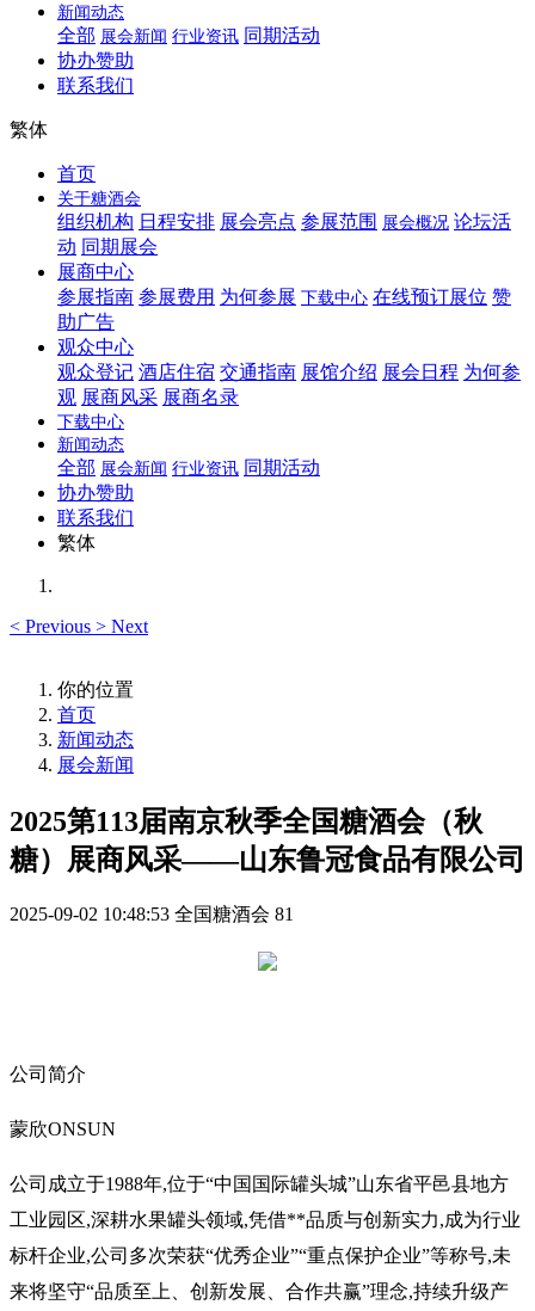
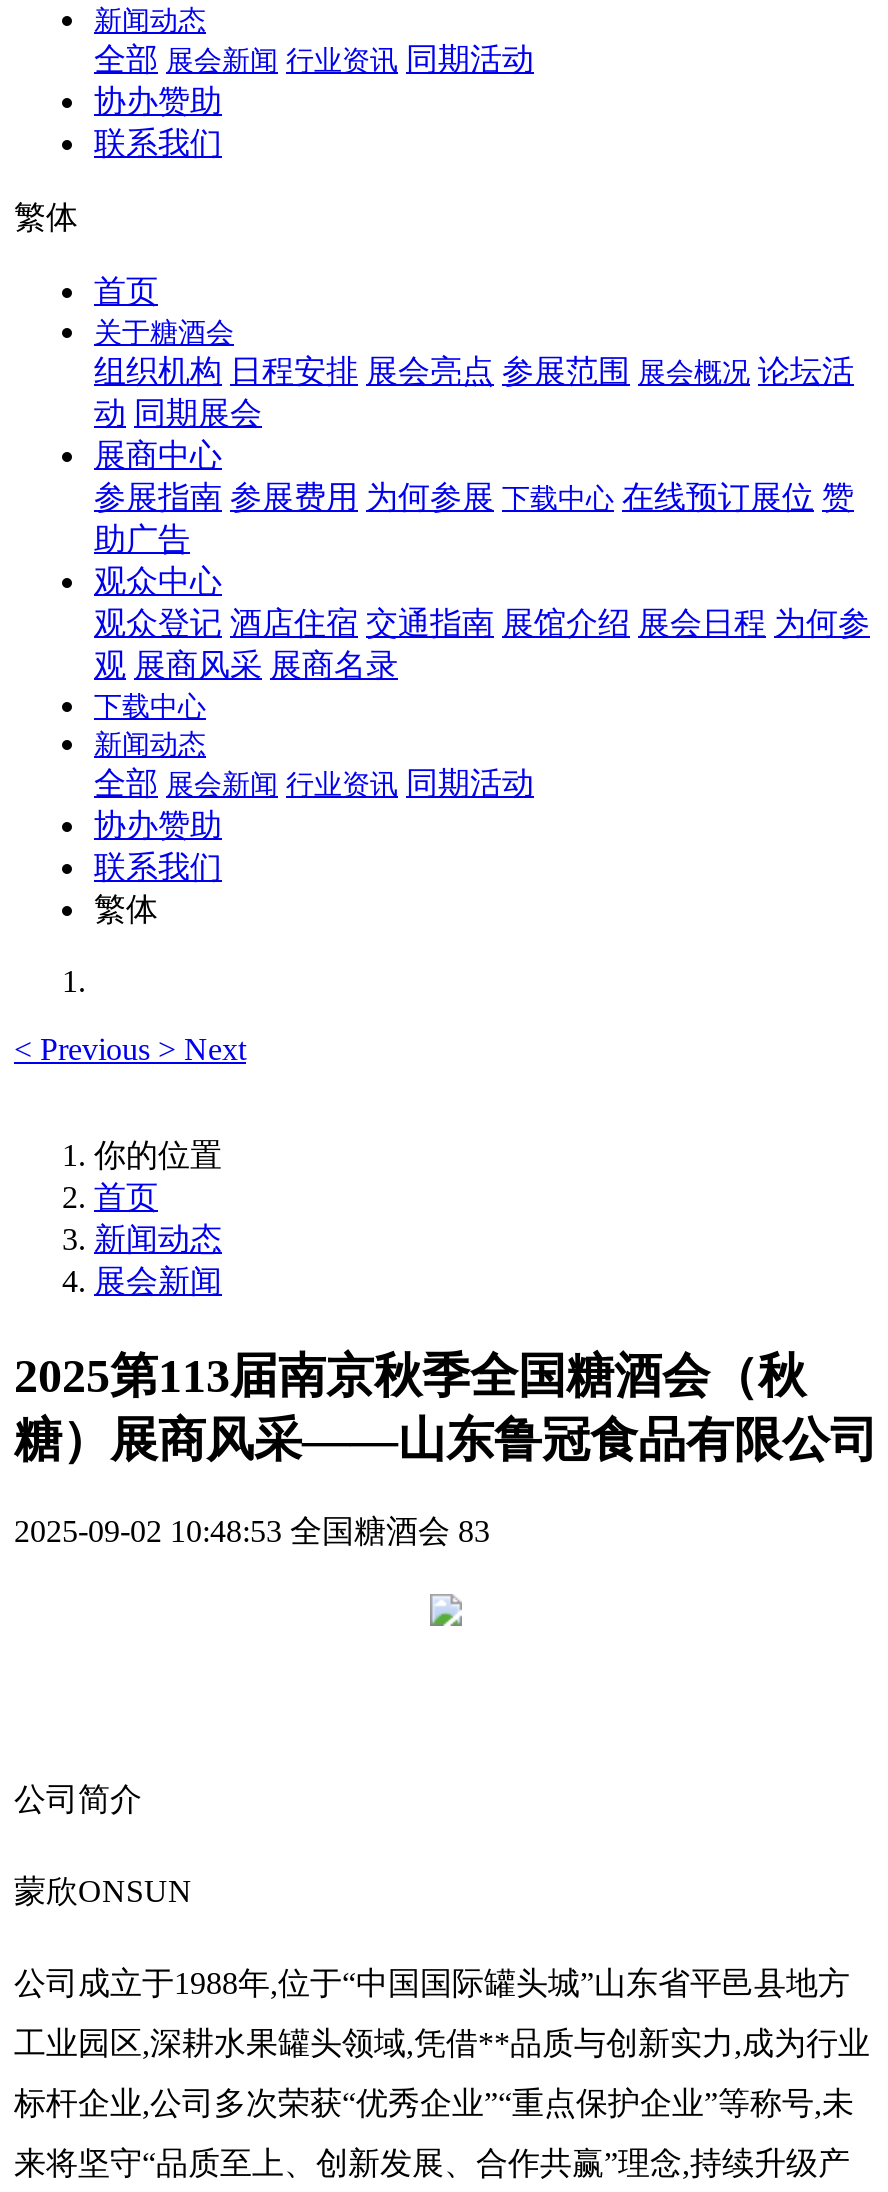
- 2025-09-02 10:48:53 全国糖酒会 81
+ 2025-09-02 10:48:53 全国糖酒会 83
